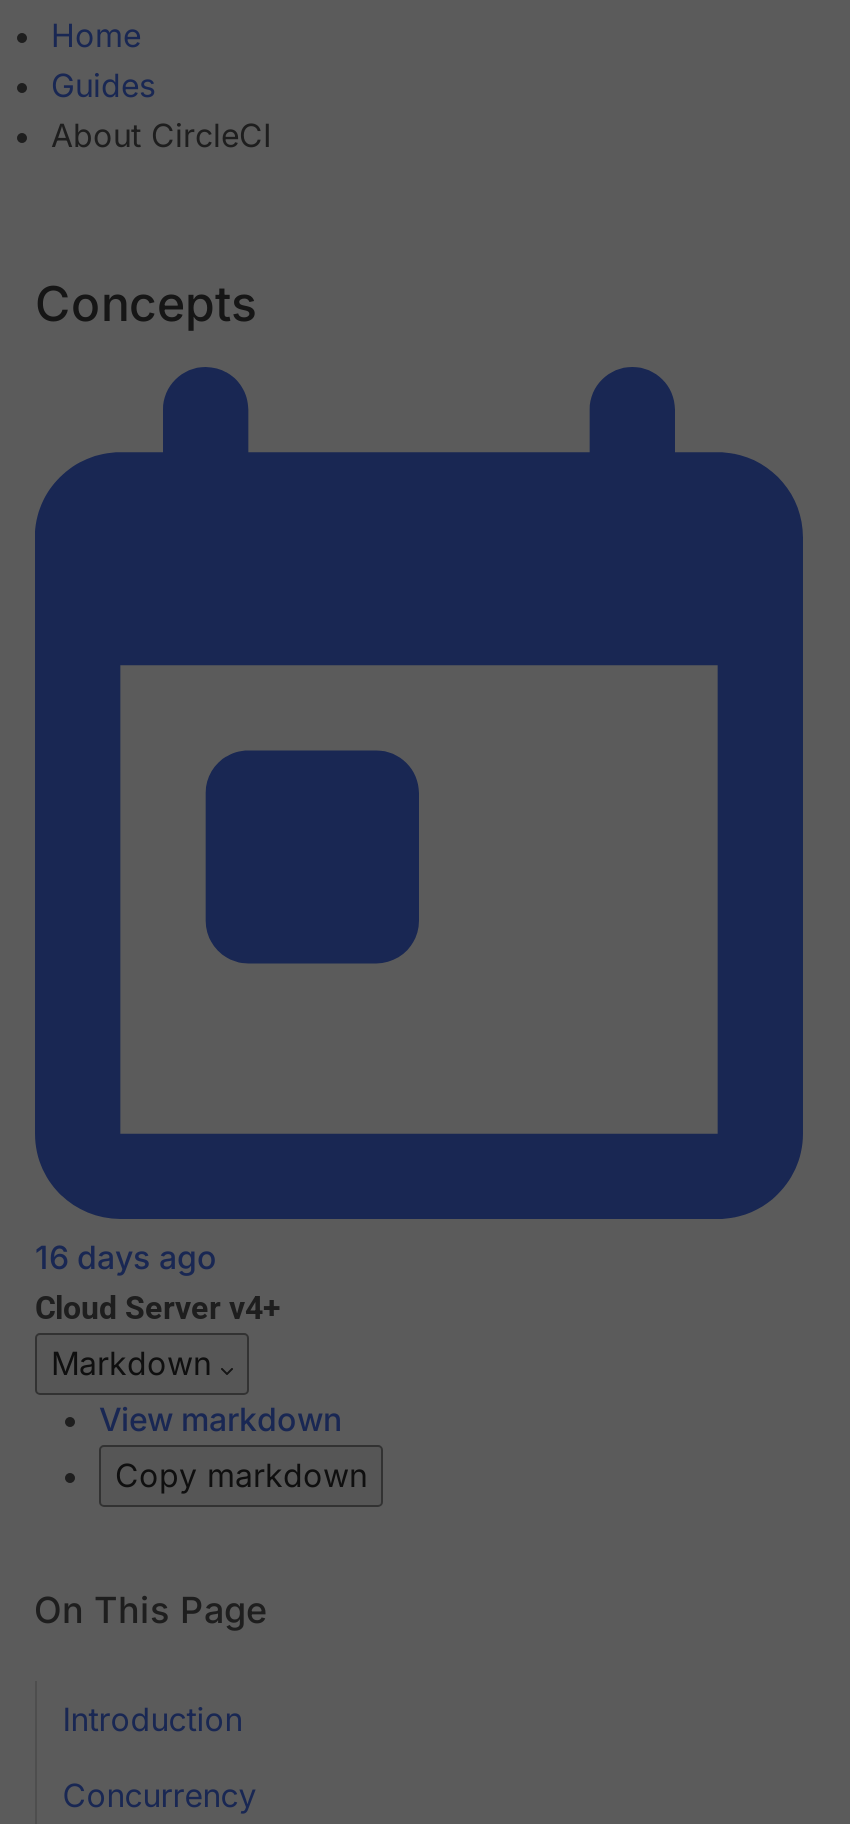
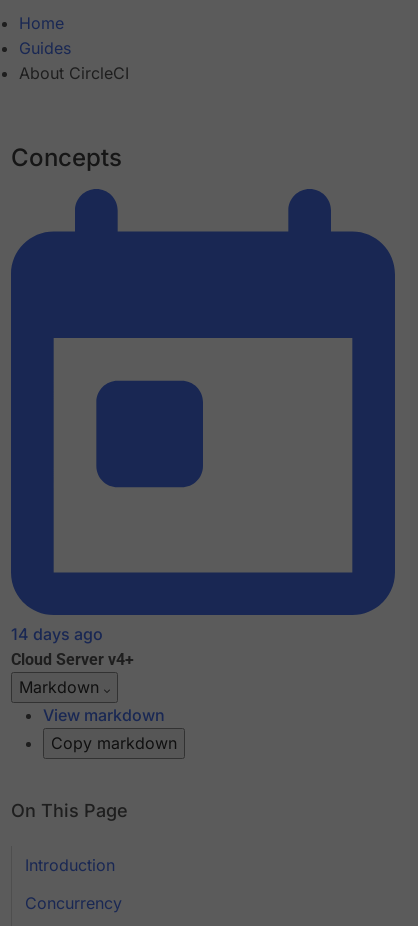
- 16 days ago
+ 14 days ago
